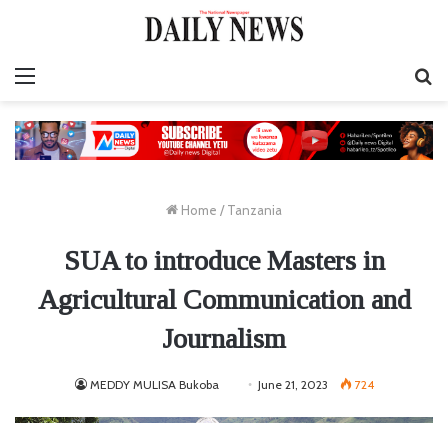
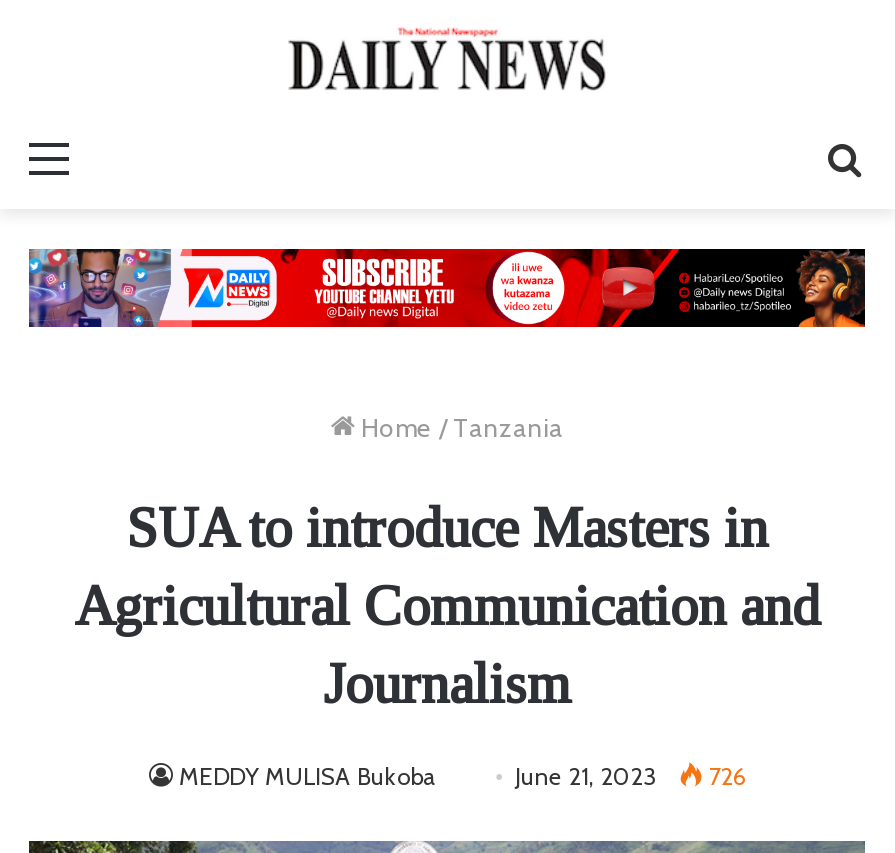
- MEDDY MULISA Bukoba June 21, 2023 724
+ MEDDY MULISA Bukoba June 21, 2023 726
